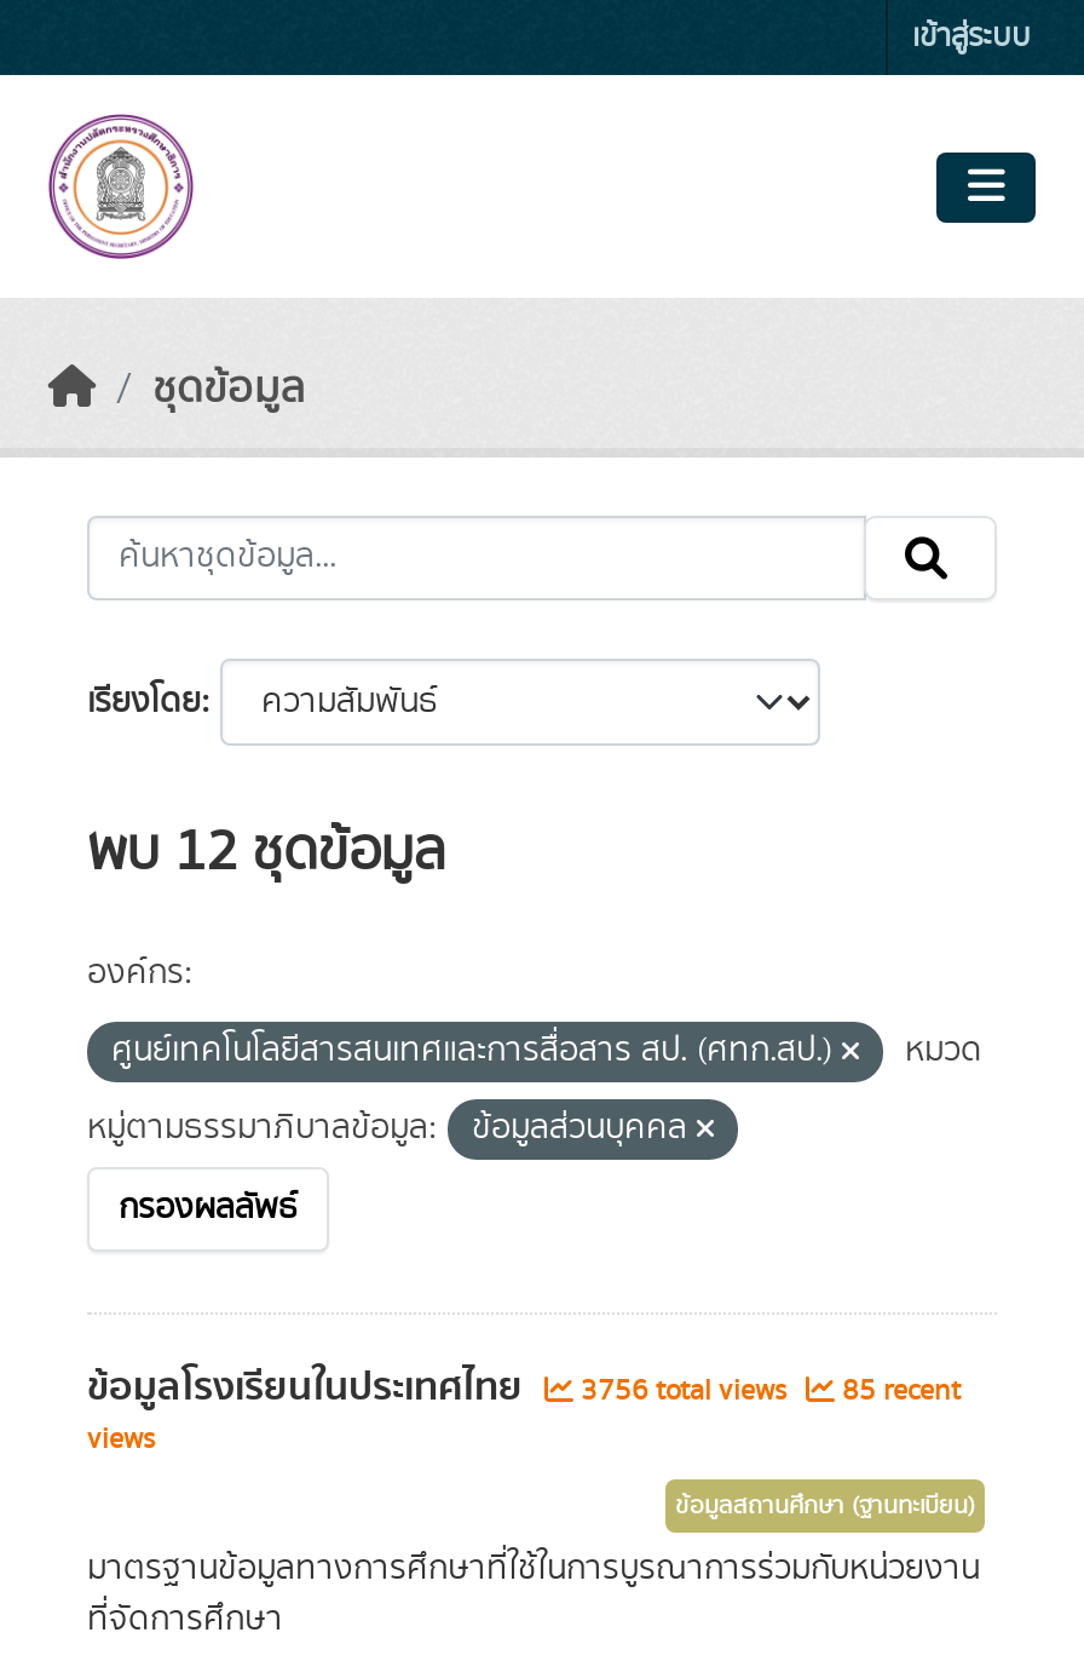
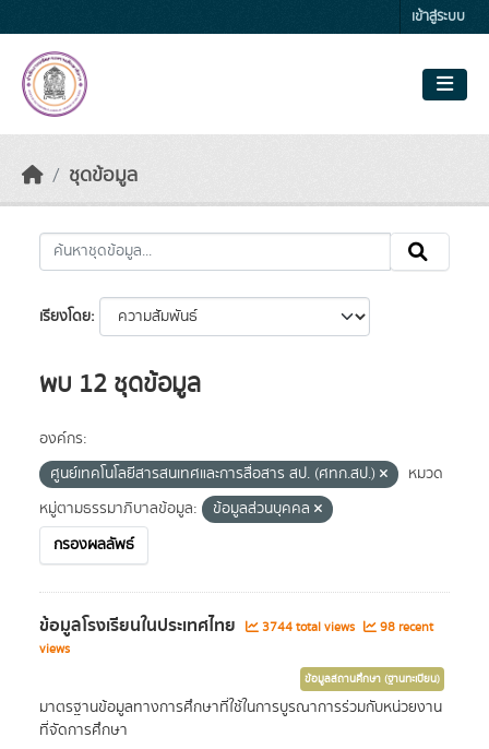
- 3756 total views
+ 3744 total views

- 85 recent
+ 98 recent
